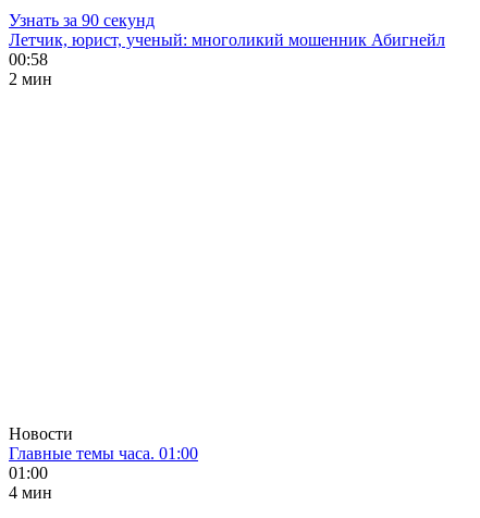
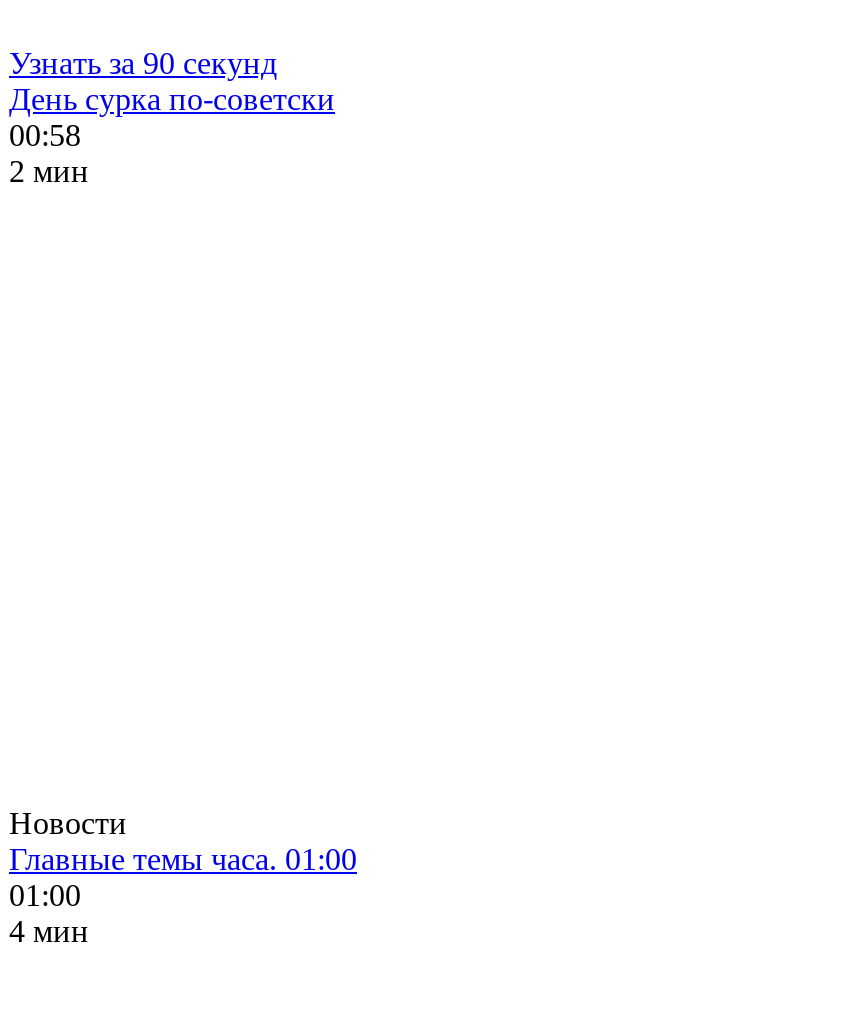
- Летчик, юрист, ученый: многоликий мошенник Абигнейл
+ День сурка по-советски
